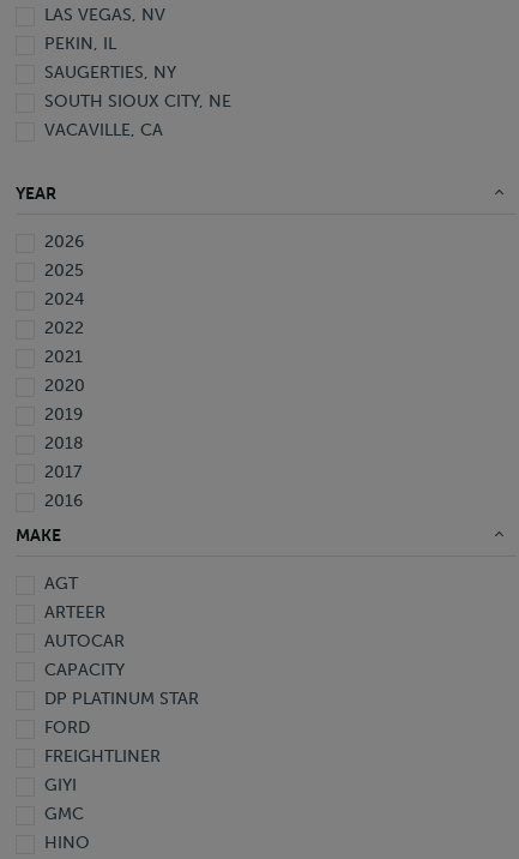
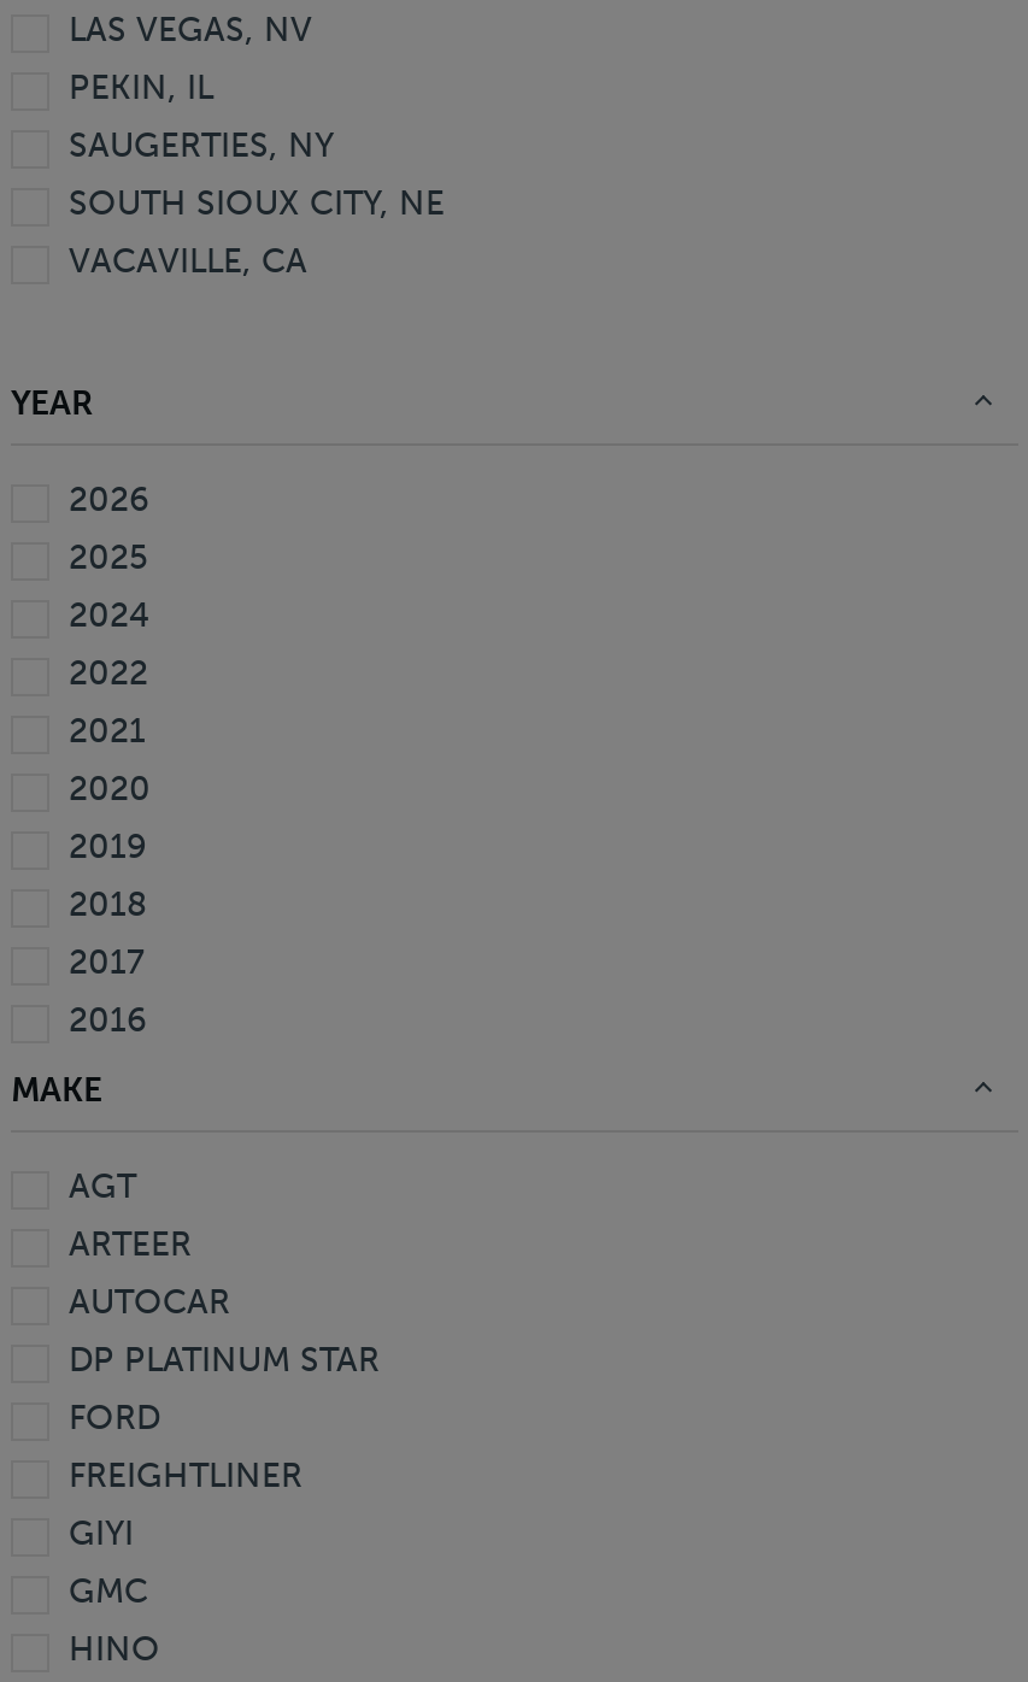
- CAPACITY
